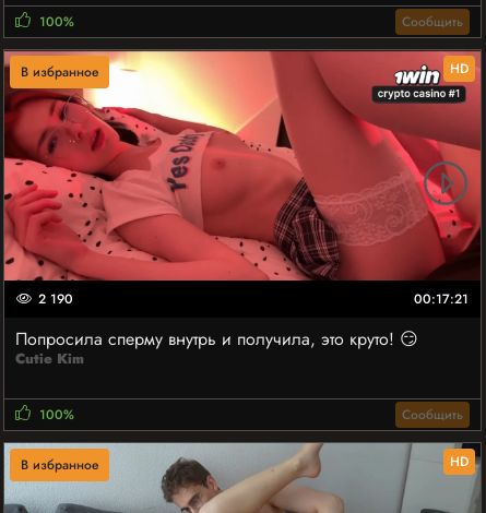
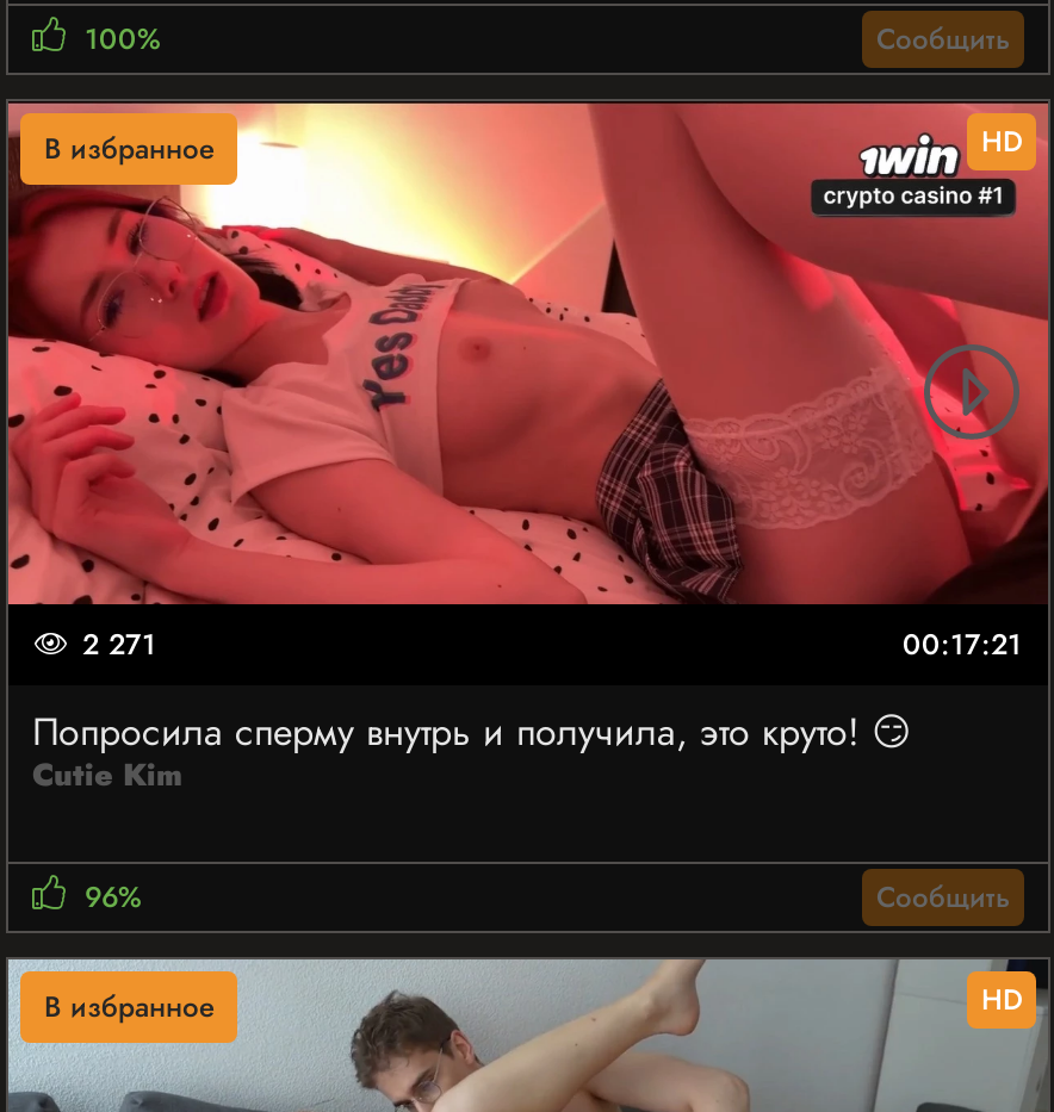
- 2 190
+ 2 271

- 100%
+ 96%
